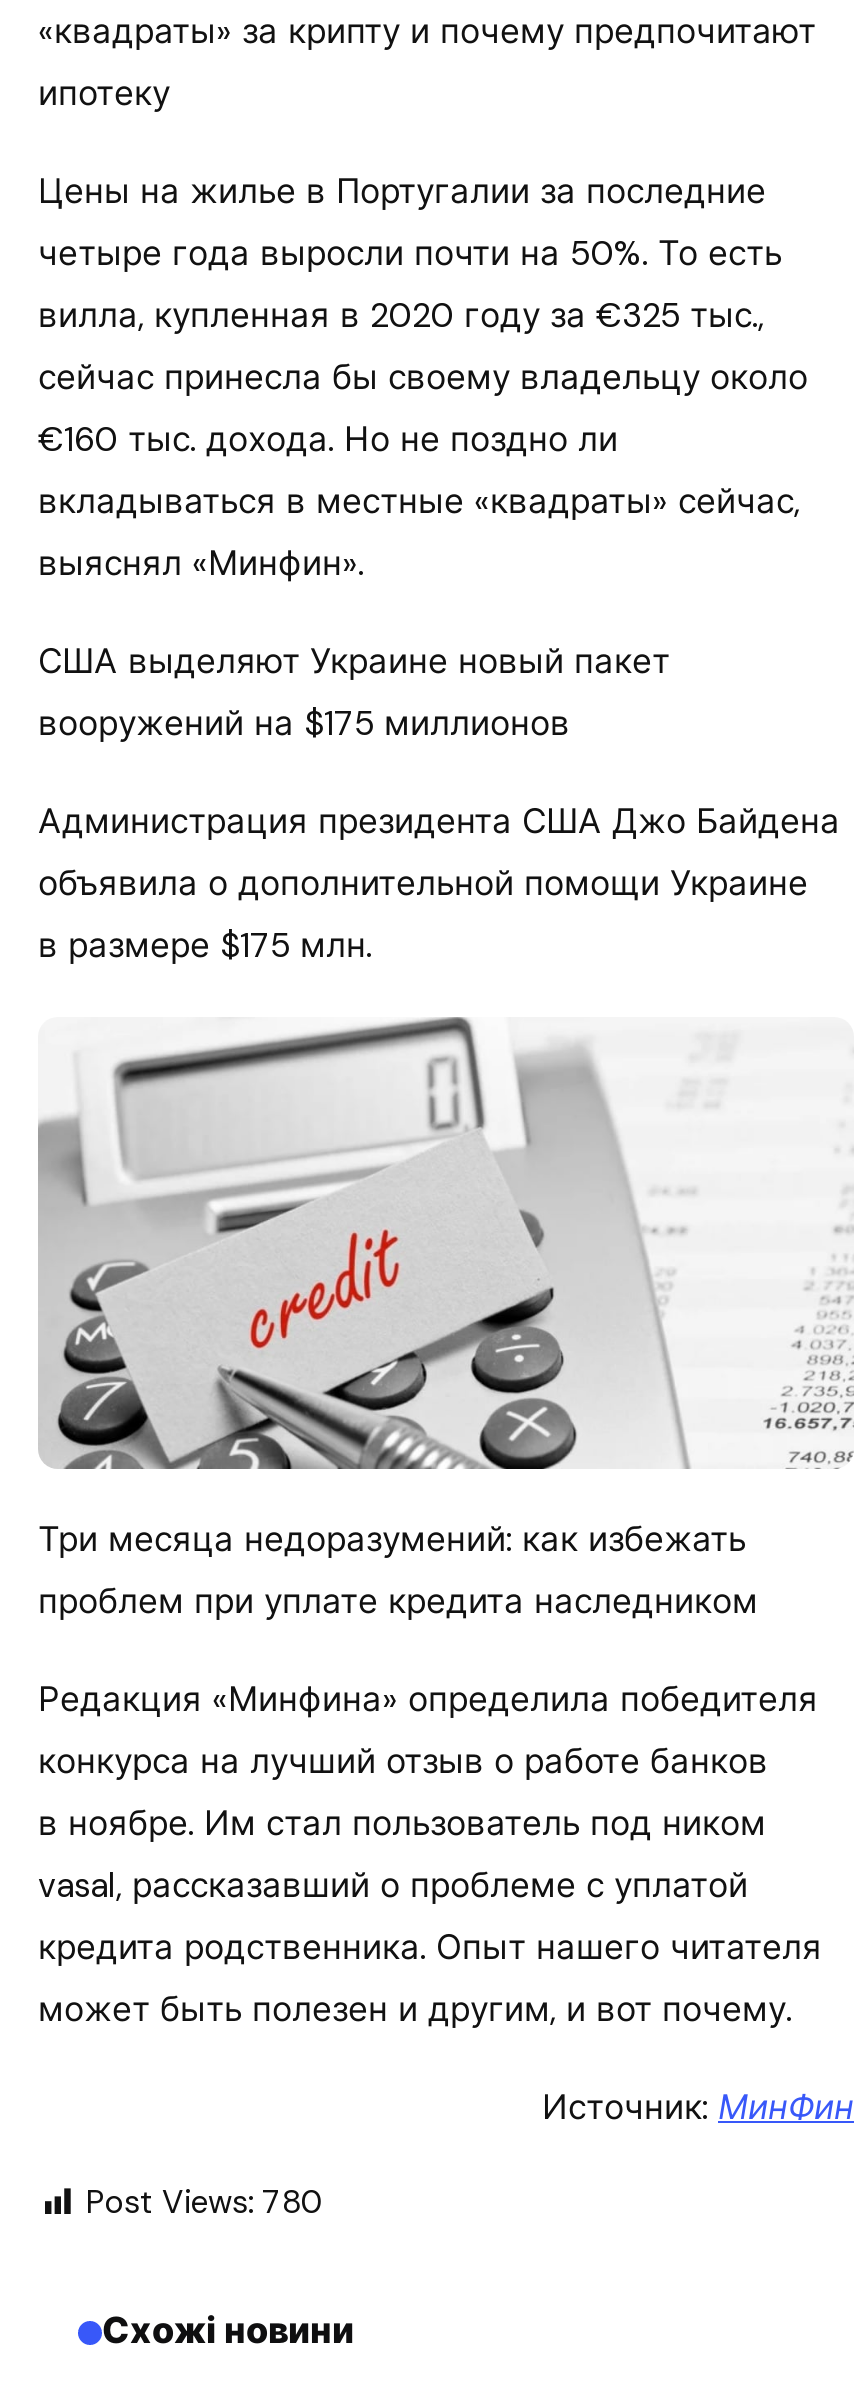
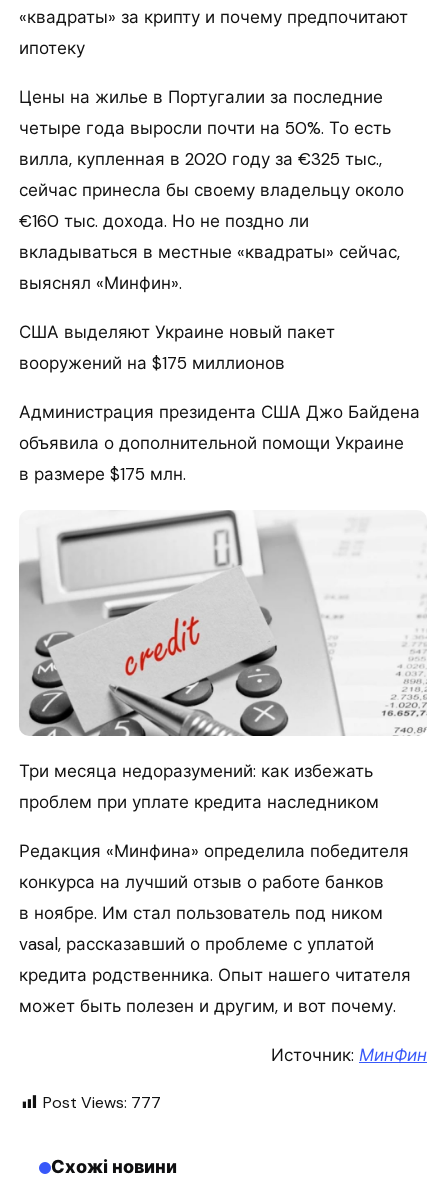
- Post Views: 780
+ Post Views: 777
